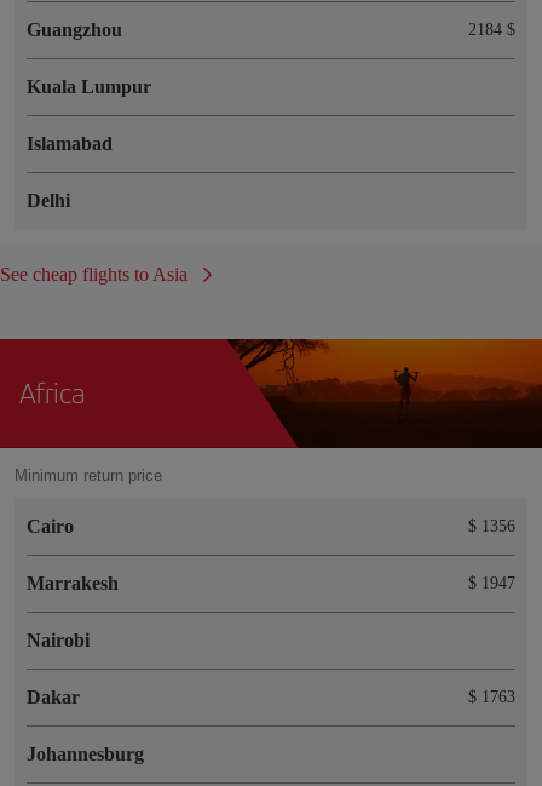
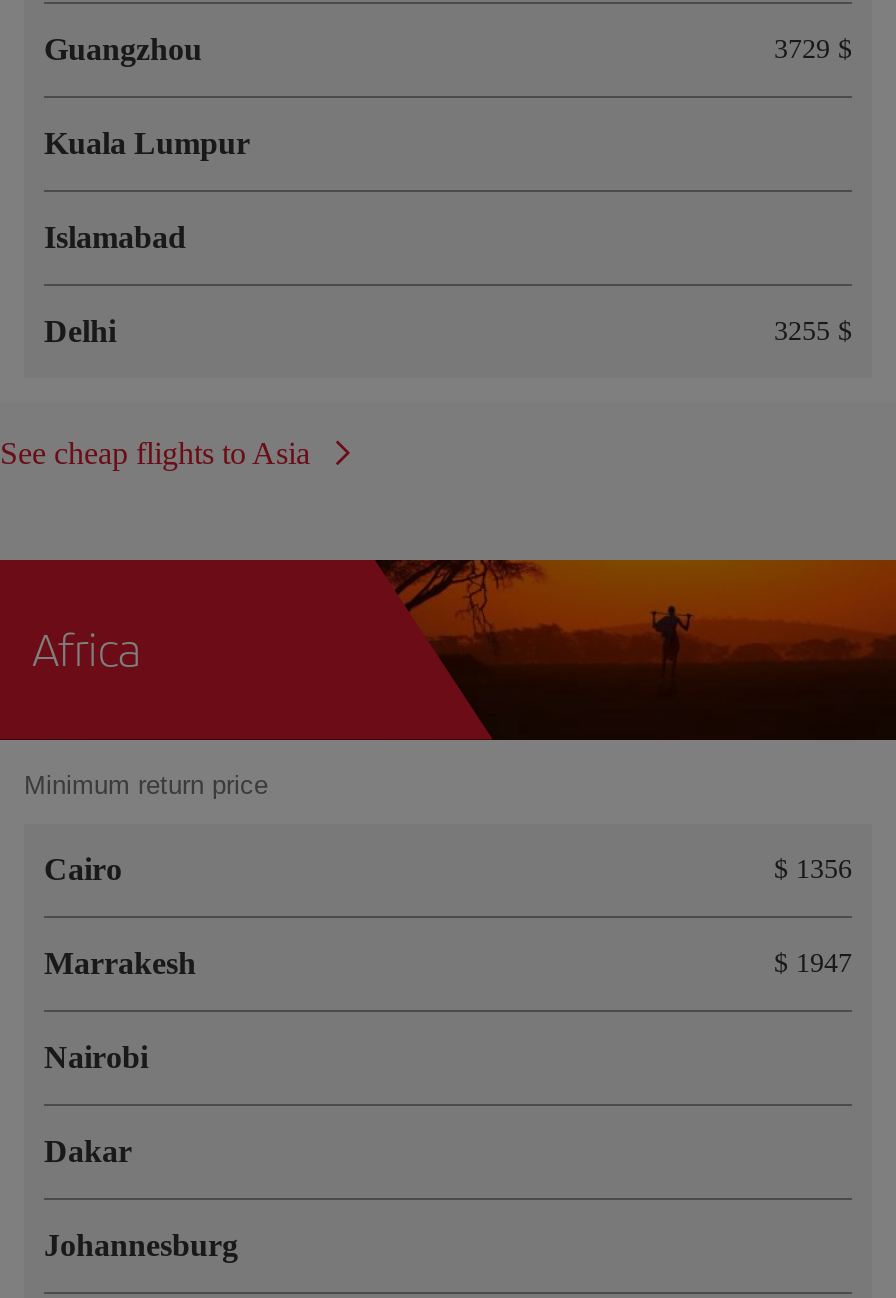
- 2184 $
+ 3729 $

+ 3255 $

- $ 1763
